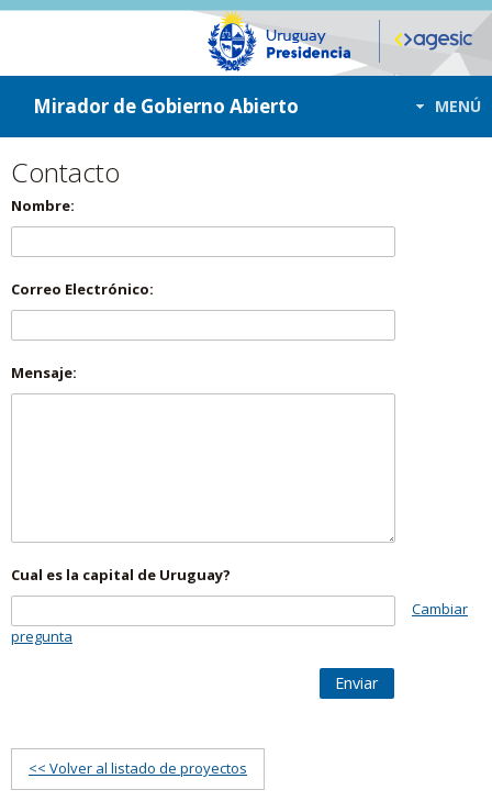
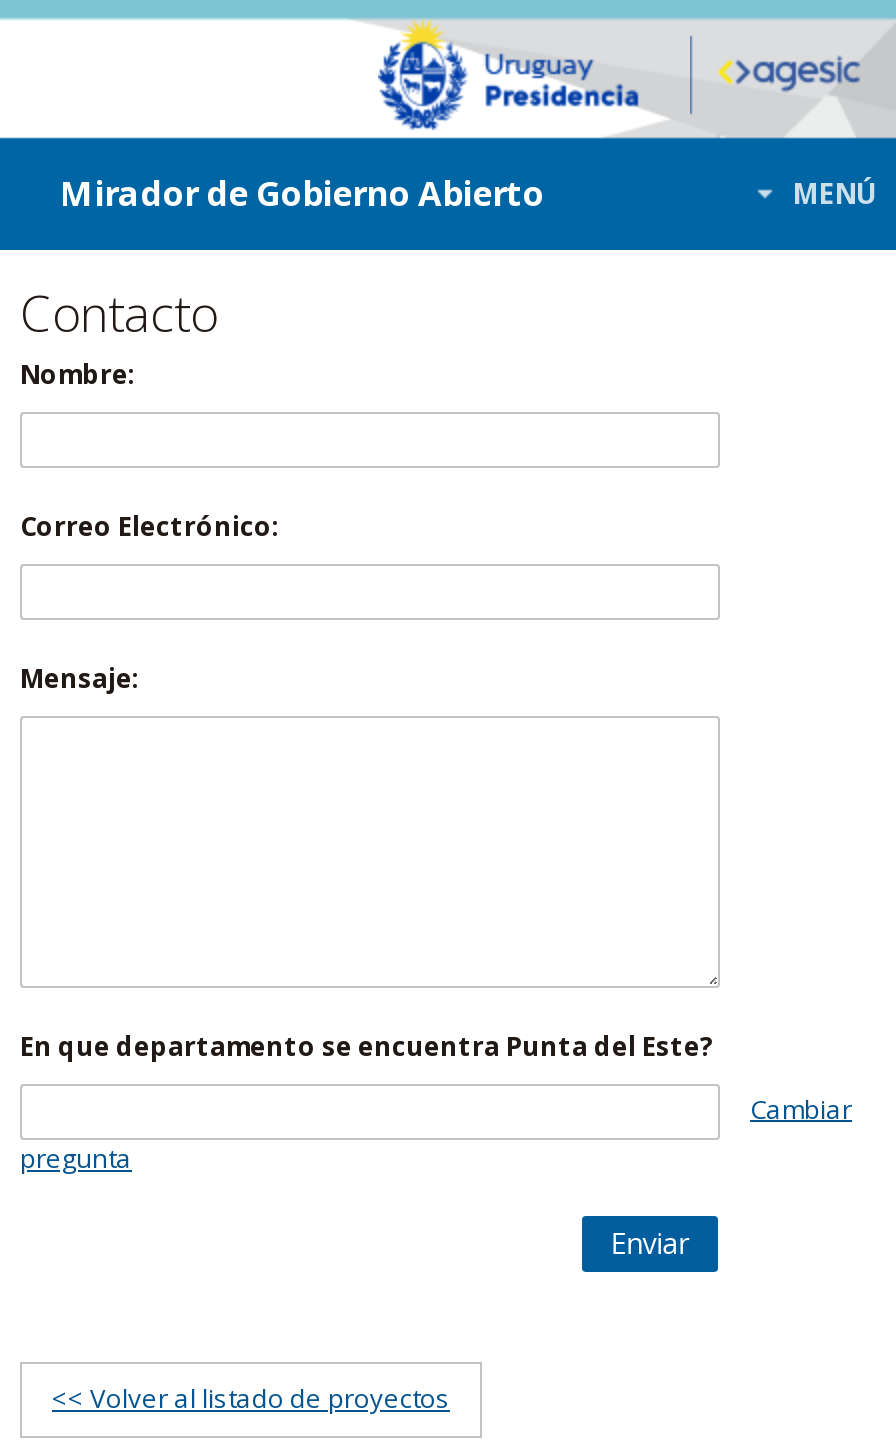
- Cual es la capital de Uruguay?
+ En que departamento se encuentra Punta del Este?
